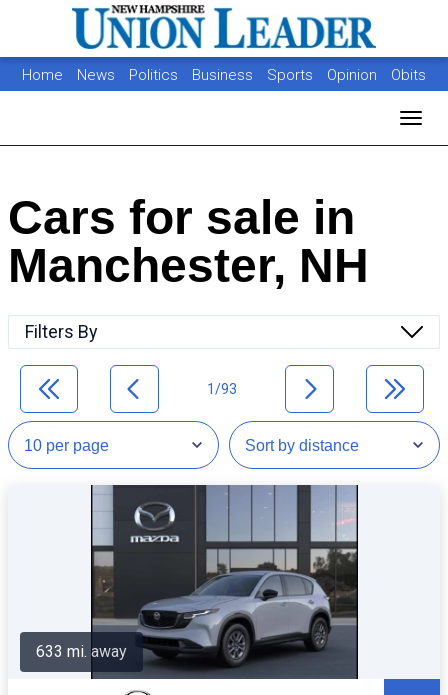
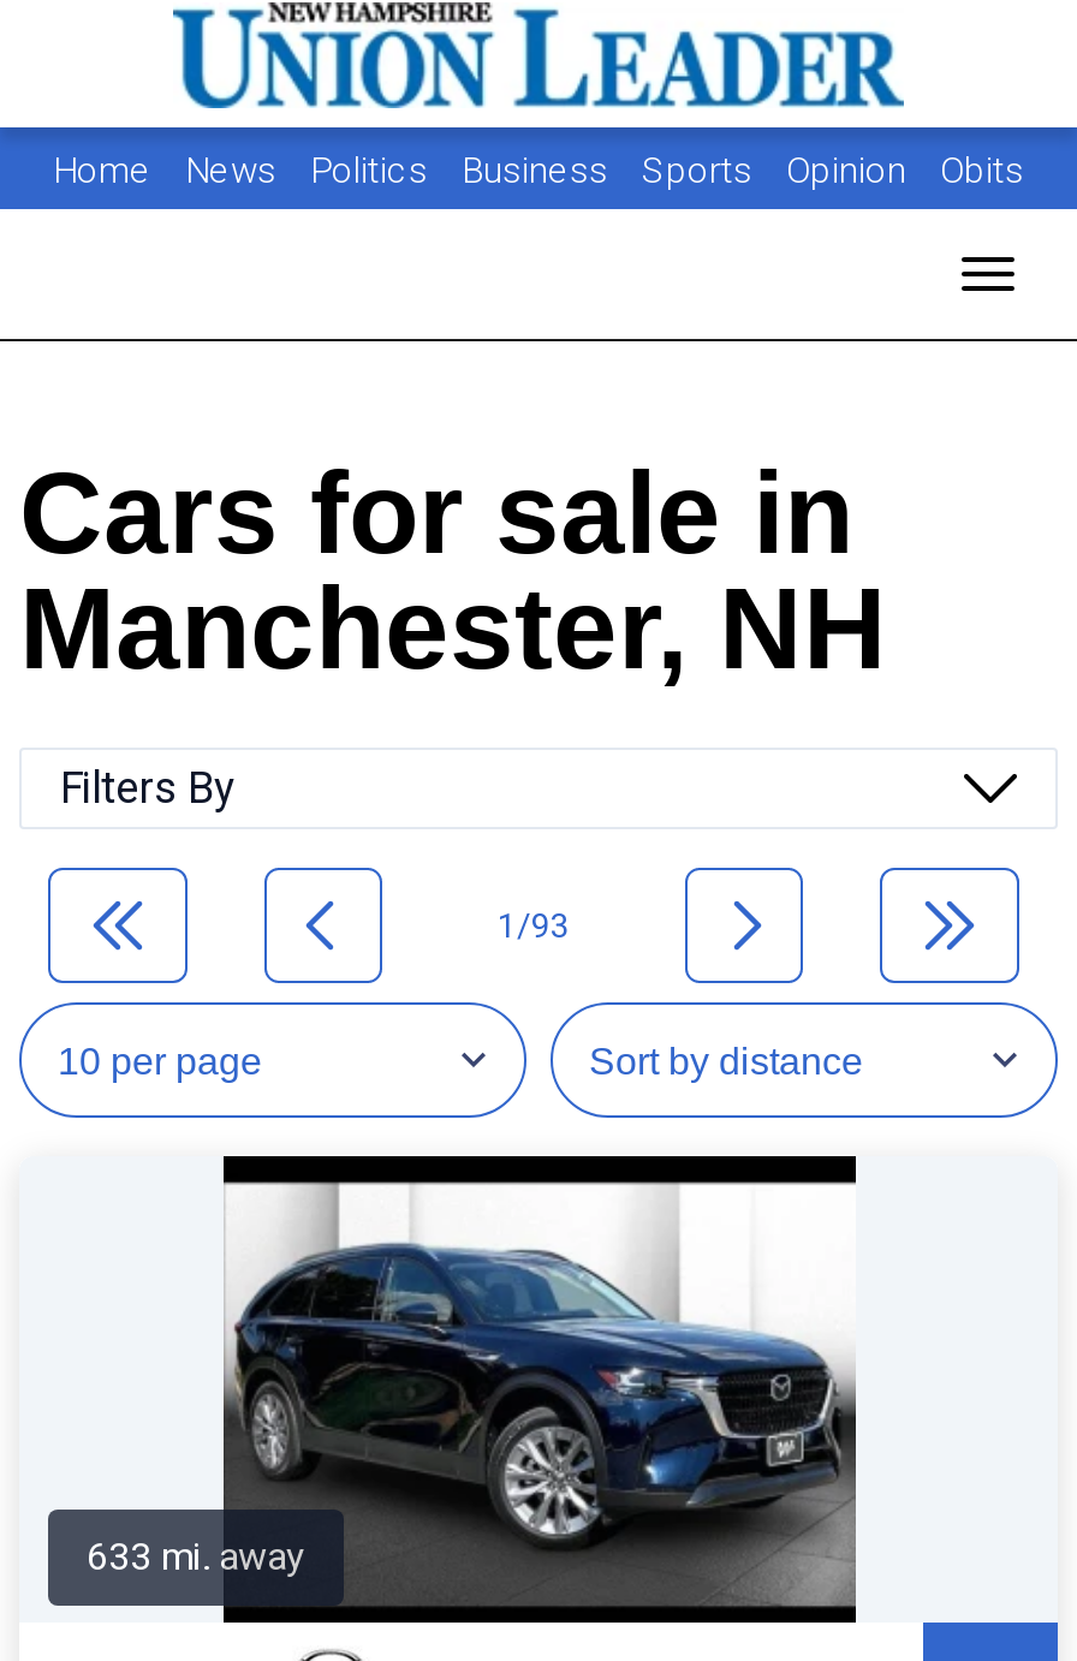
- [image]
+ [image]
